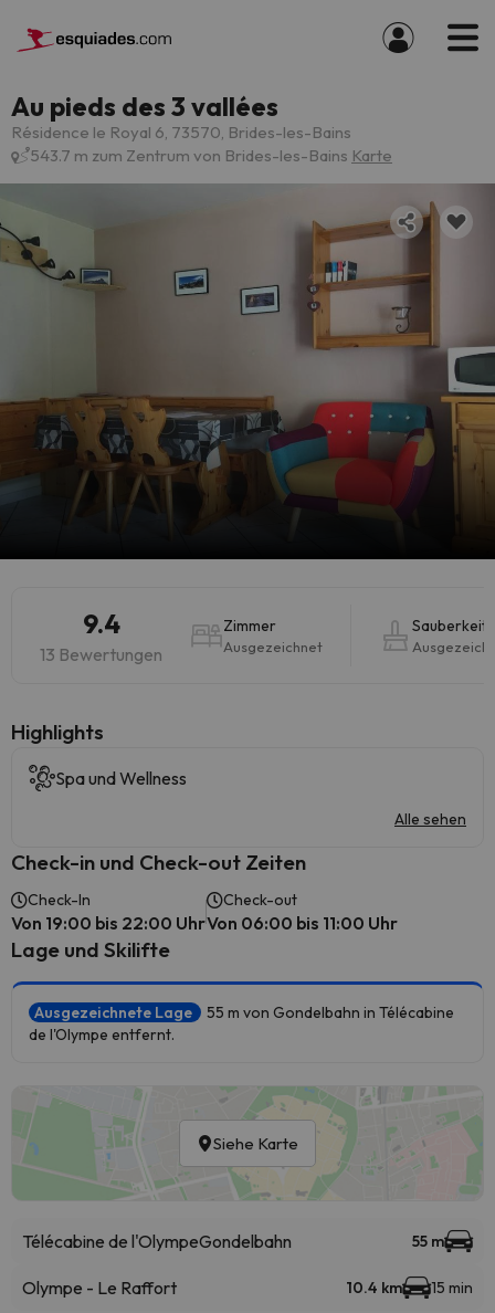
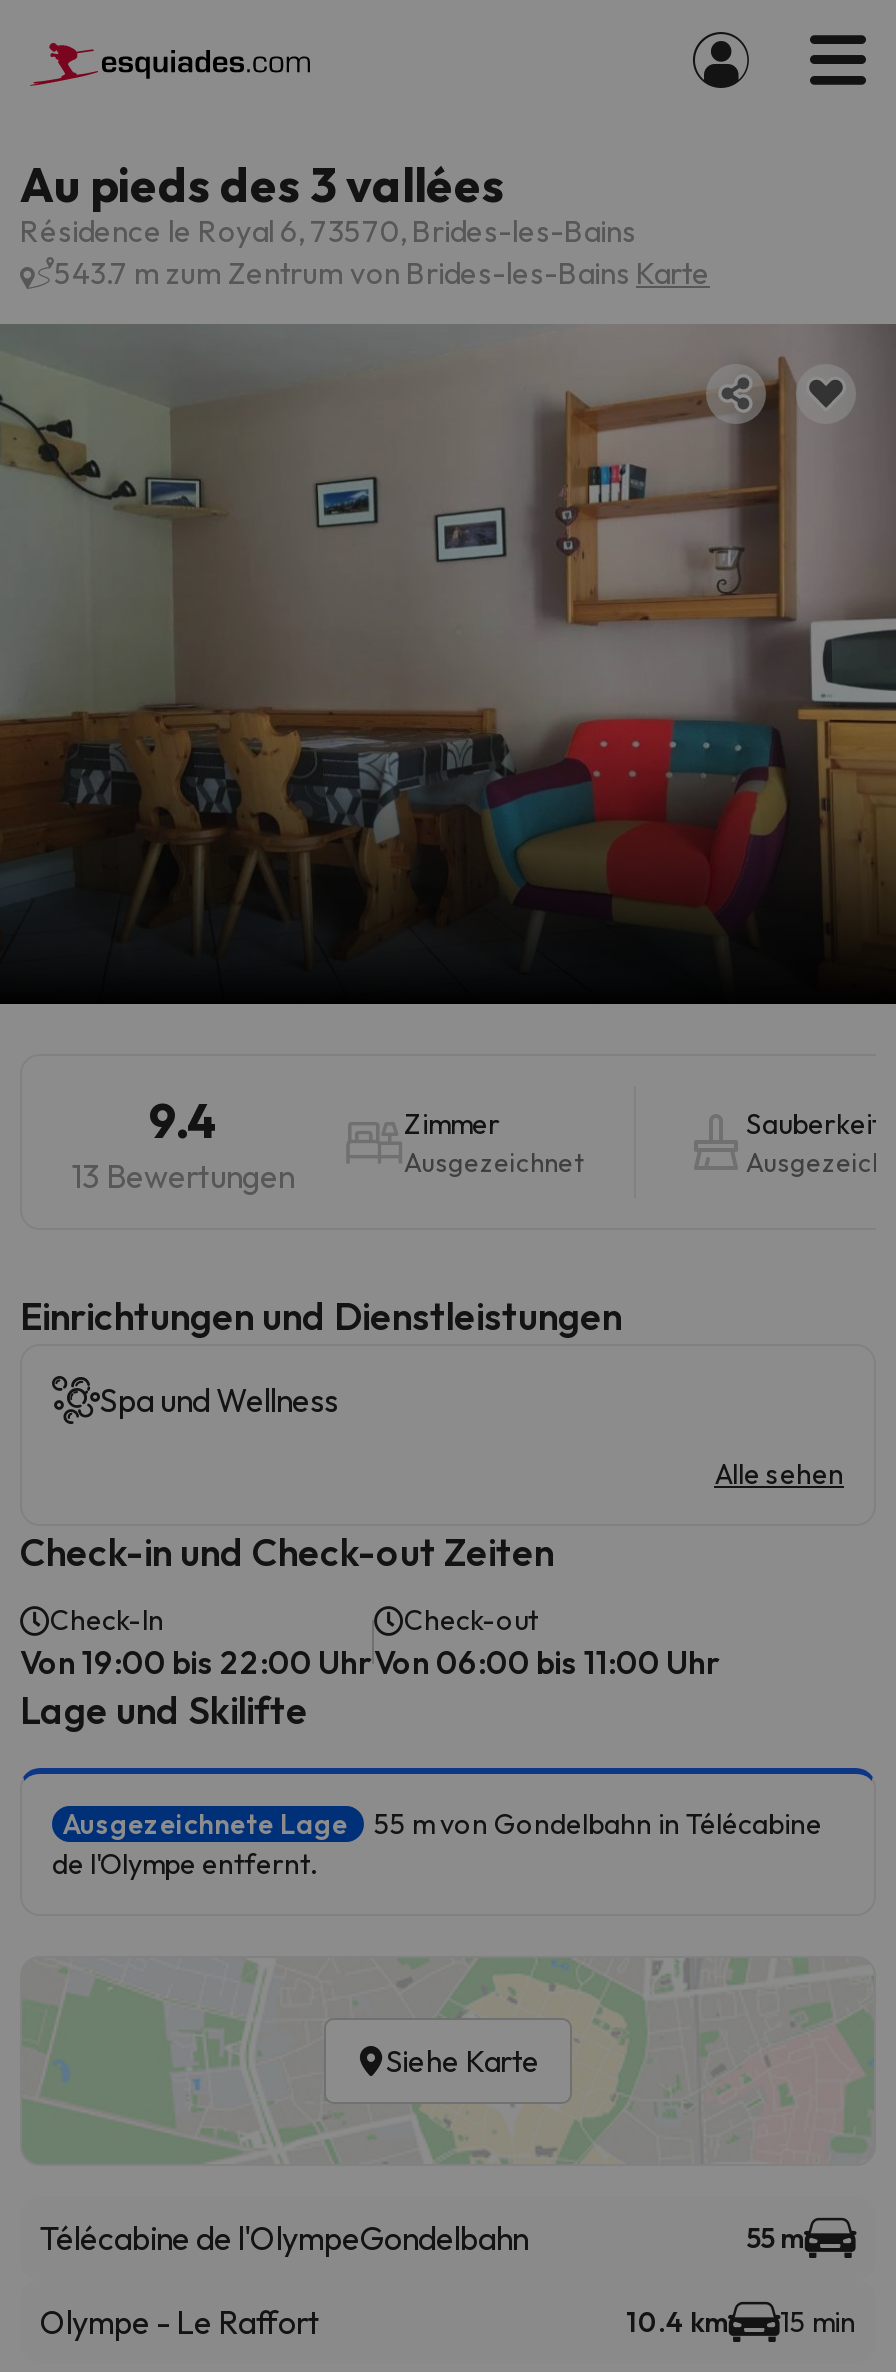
- Highlights
+ Einrichtungen und Dienstleistungen
